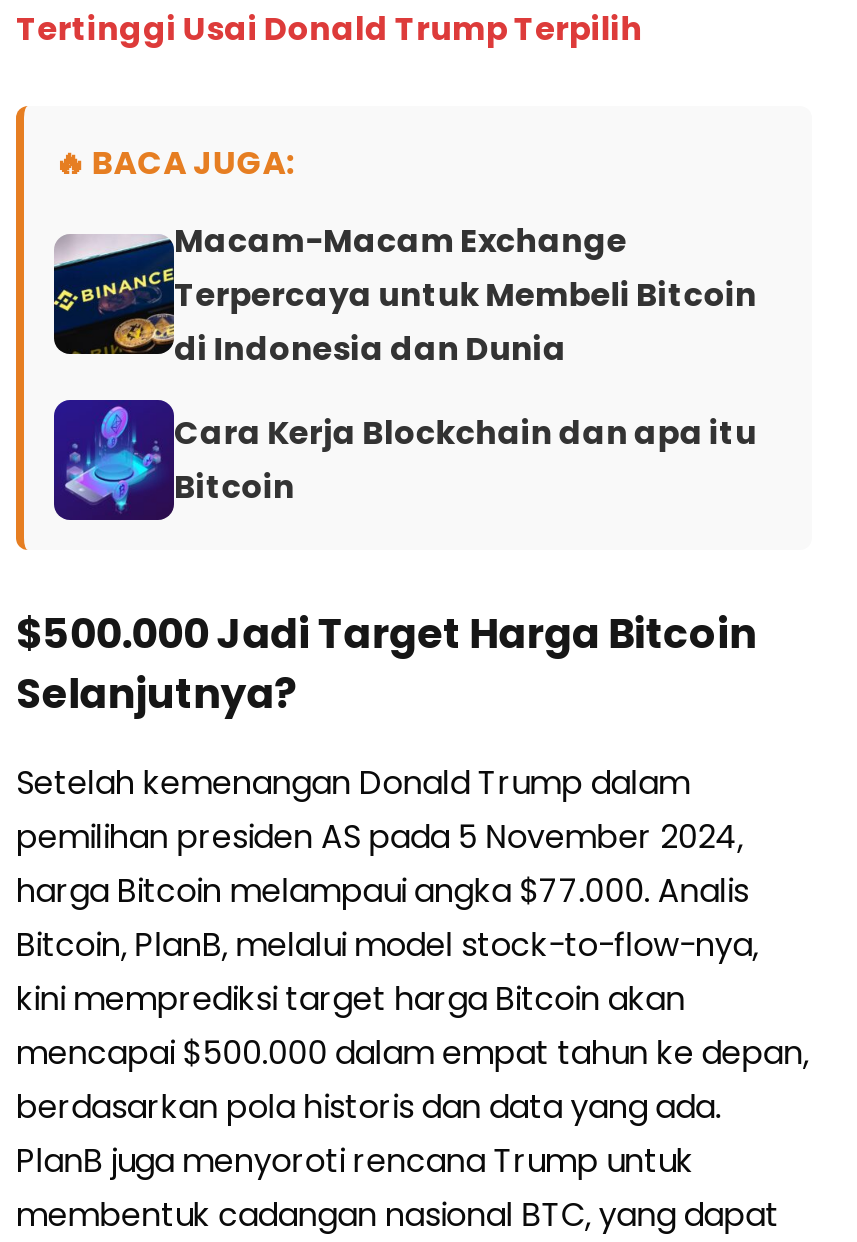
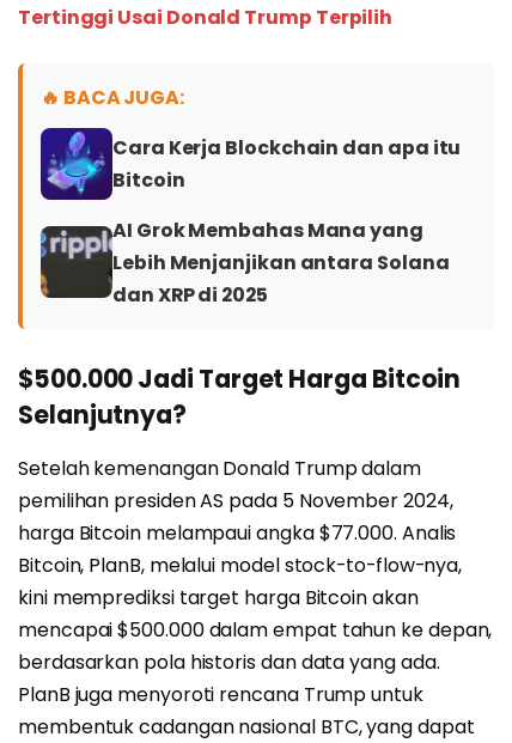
- [image]
- Macam-Macam Exchange
- Terpercaya untuk Membeli Bitcoin
- di Indonesia dan Dunia

moved up: [image] | Cara Kerja Blockchain dan apa itu | Bitcoin

+ [image]
+ AI Grok Membahas Mana yang
+ Lebih Menjanjikan antara Solana
+ dan XRP di 2025
